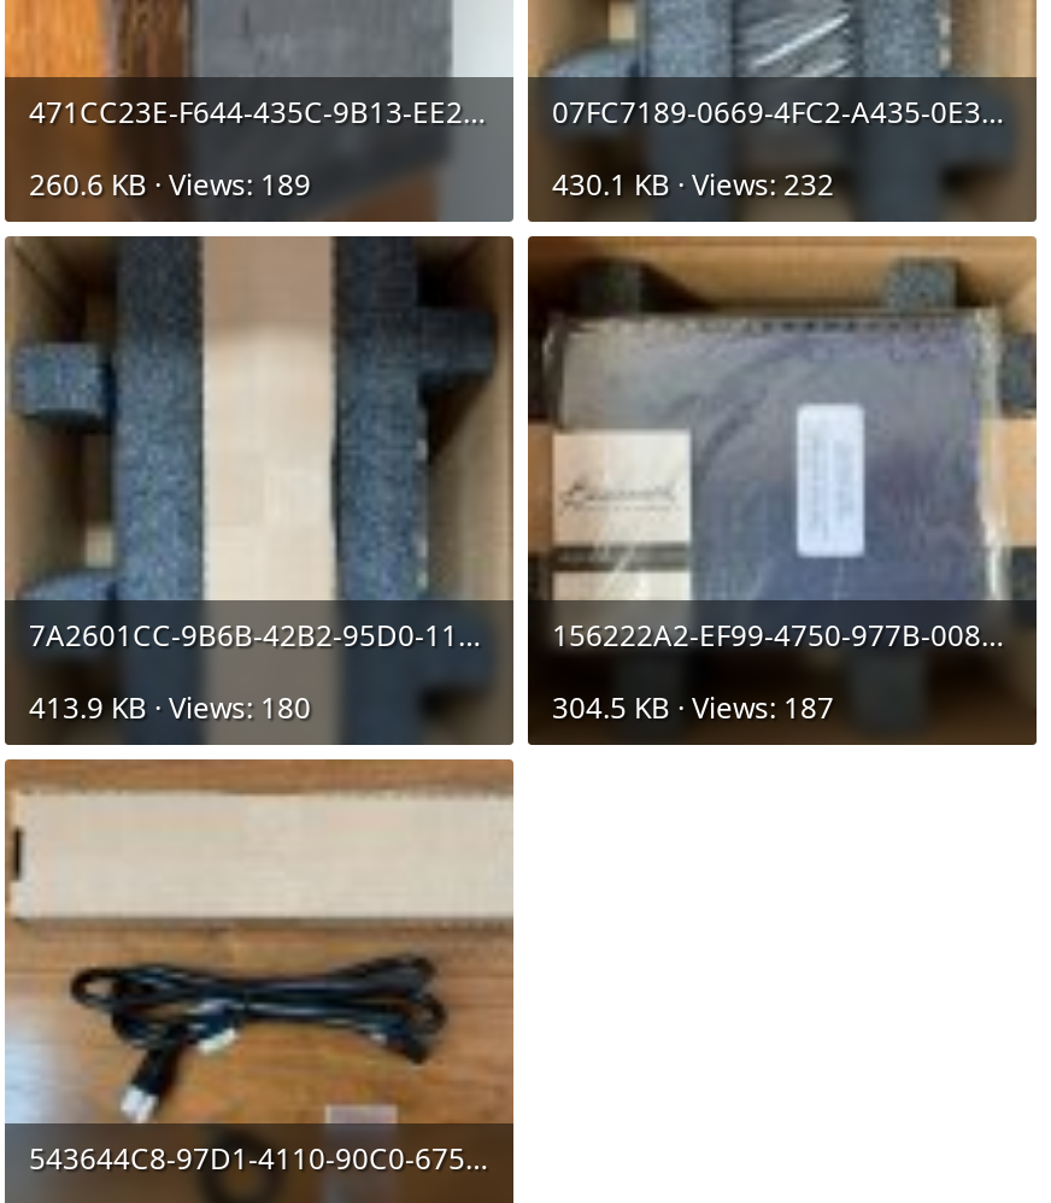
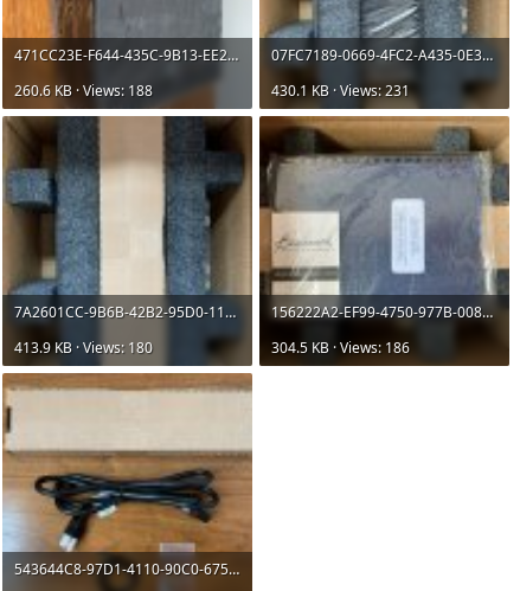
- 260.6 KB · Views: 189
+ 260.6 KB · Views: 188

- 430.1 KB · Views: 232
+ 430.1 KB · Views: 231

- 304.5 KB · Views: 187
+ 304.5 KB · Views: 186
